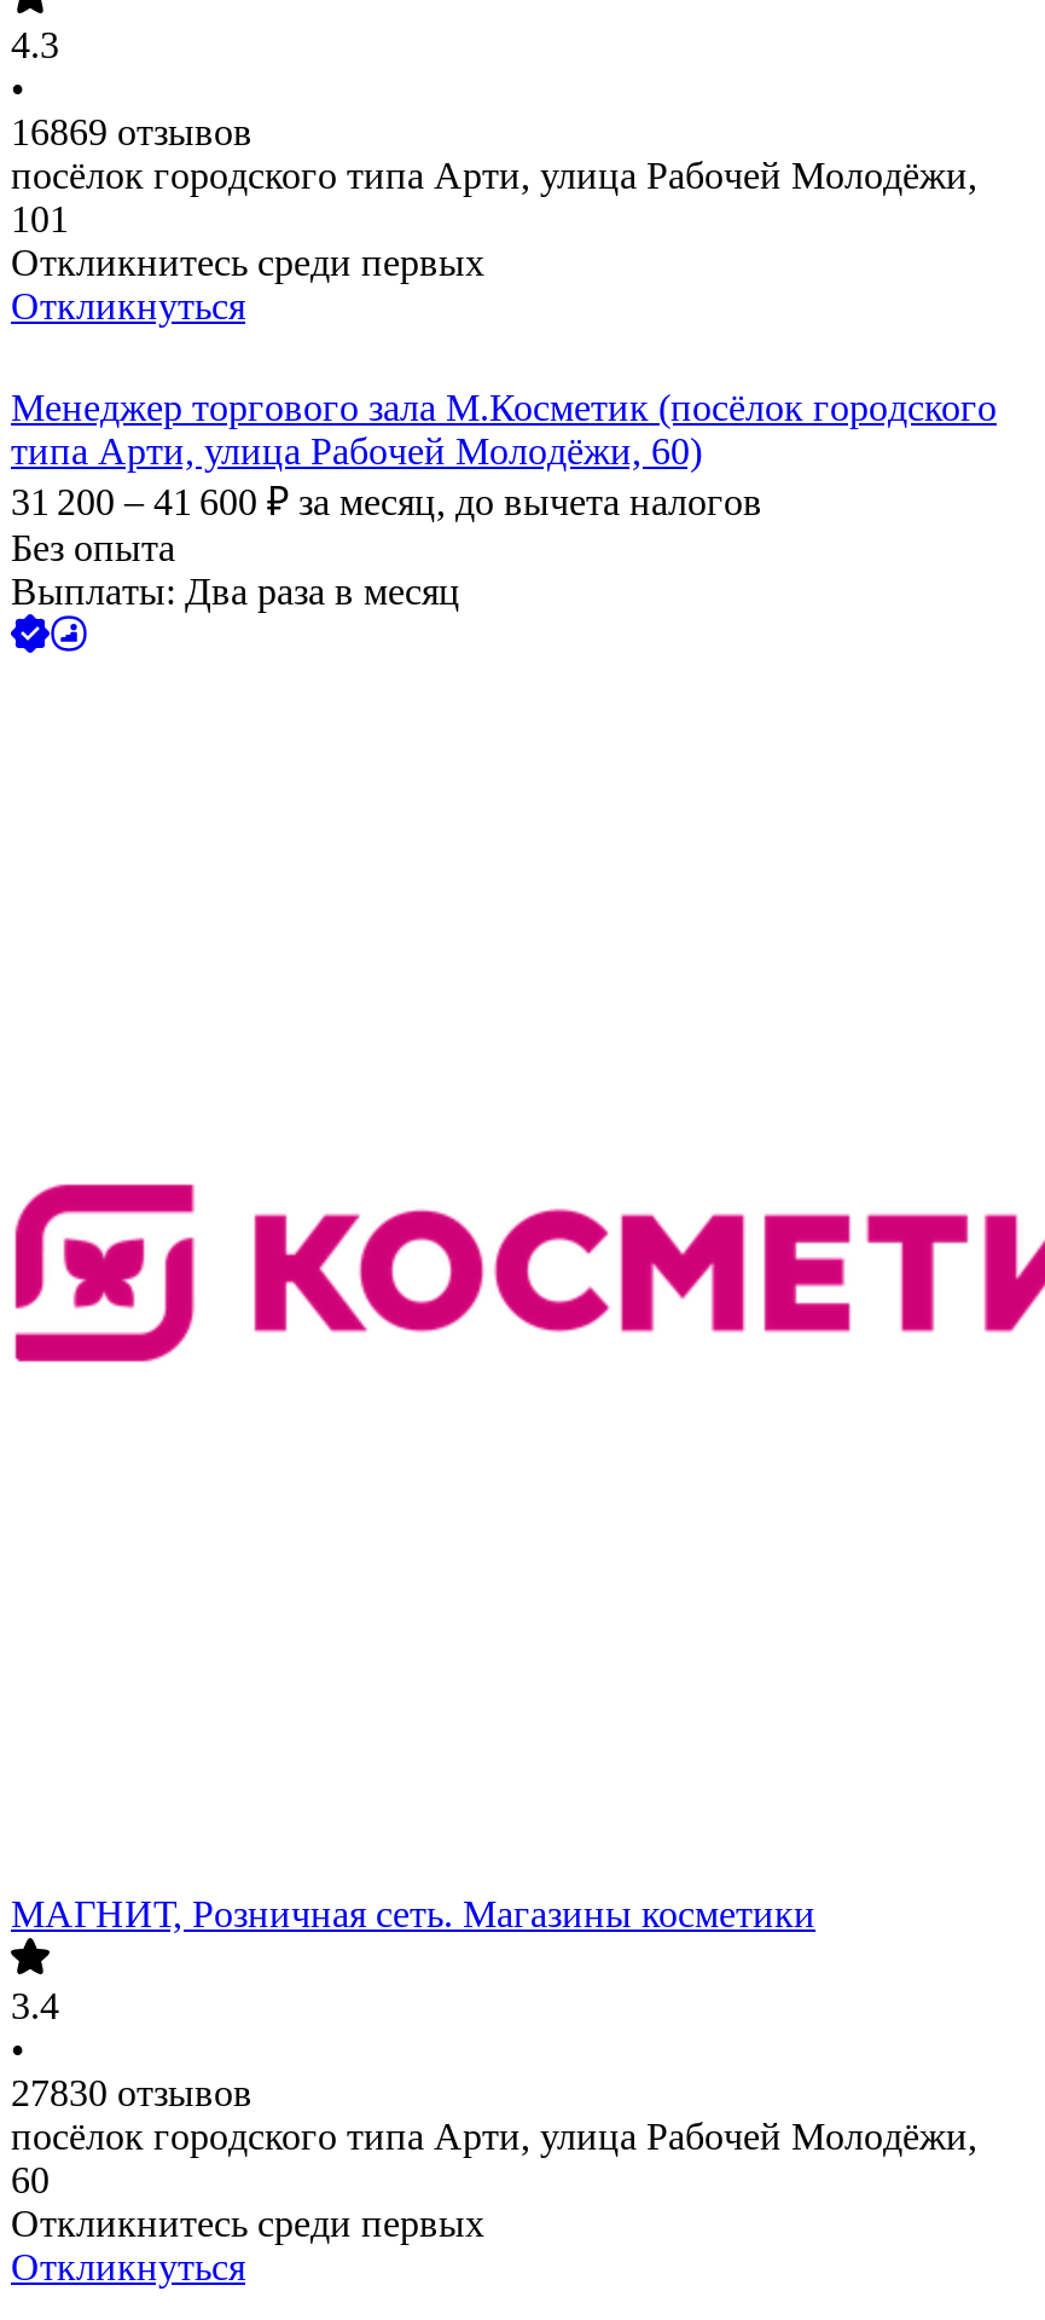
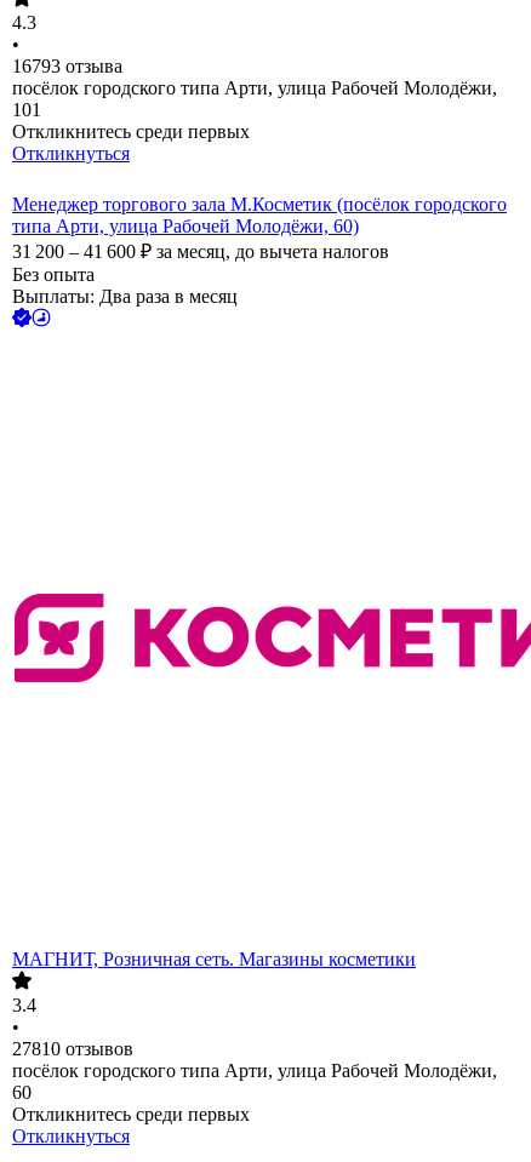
- 16869 отзывов
+ 16793 отзыва

- 27830 отзывов
+ 27810 отзывов
